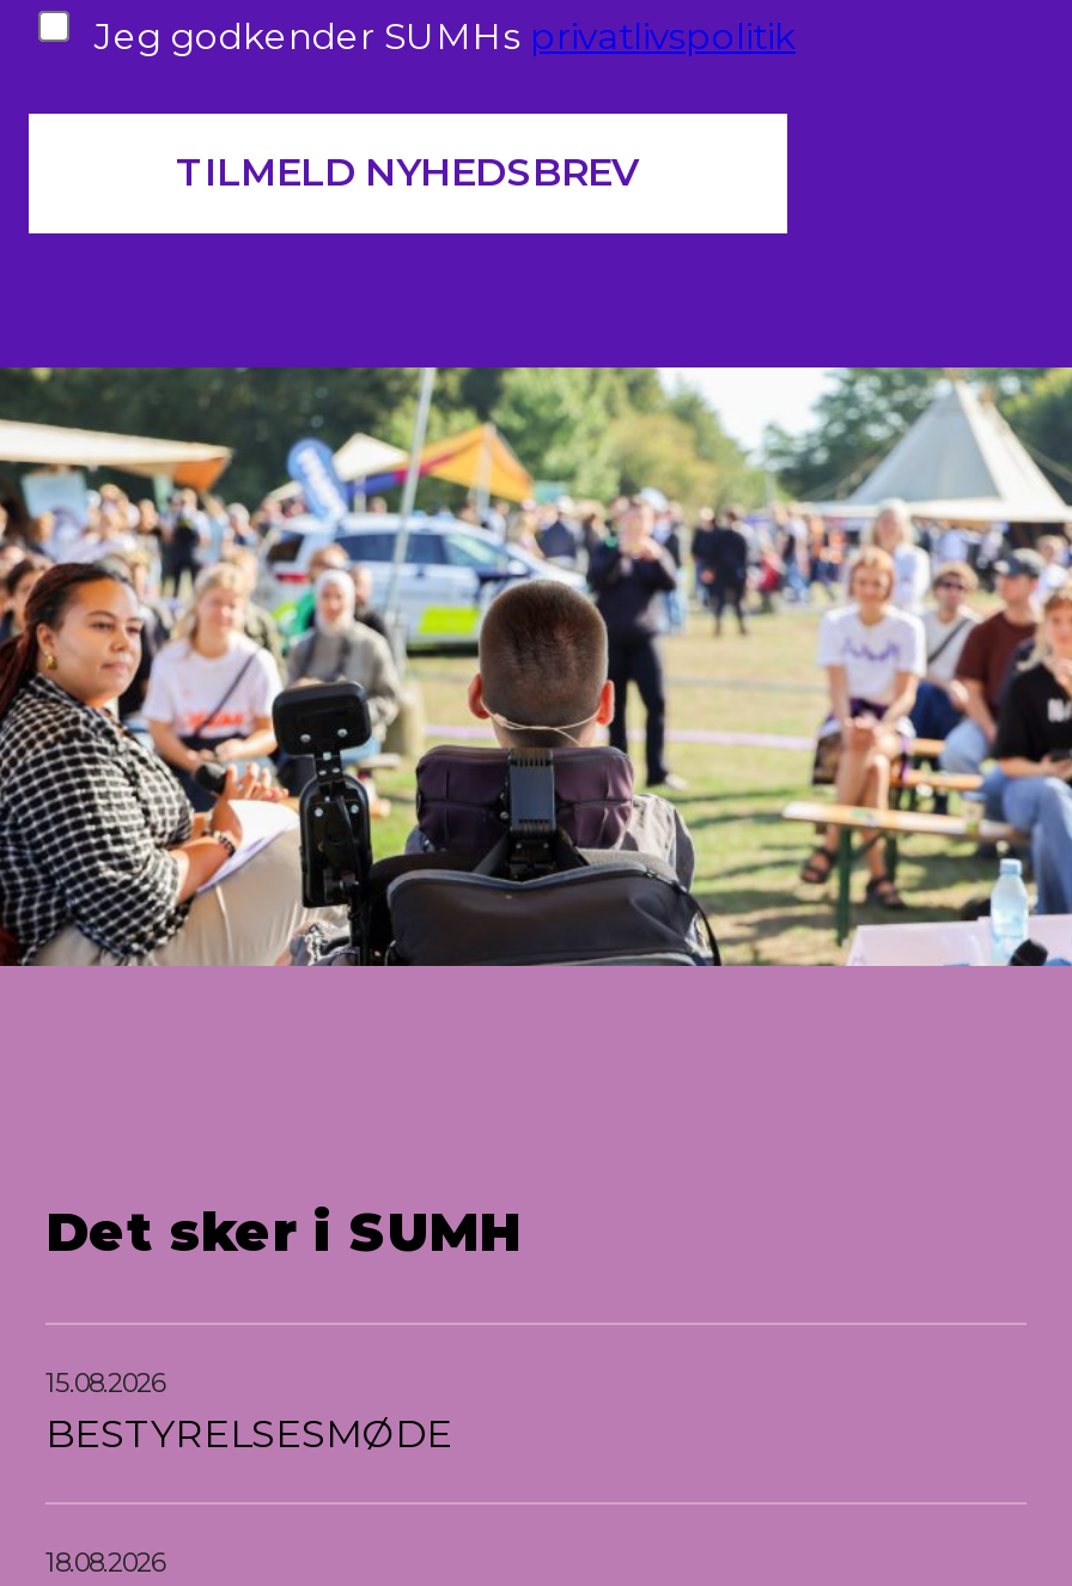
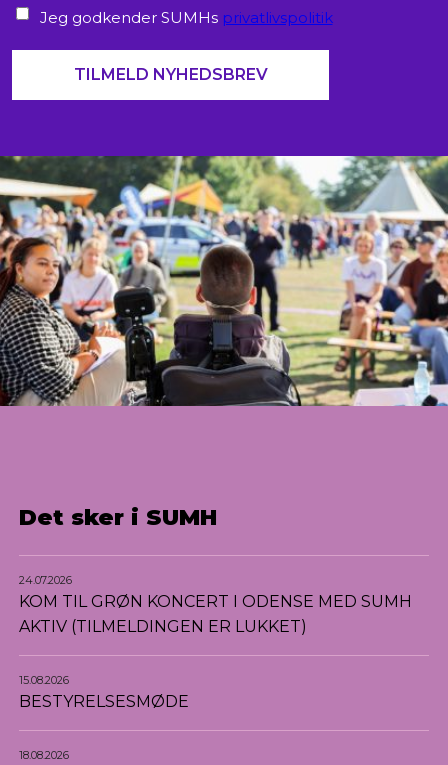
+ 24.07.2026
+ KOM TIL GRØN KONCERT I ODENSE MED SUMH
+ AKTIV (TILMELDINGEN ER LUKKET)
